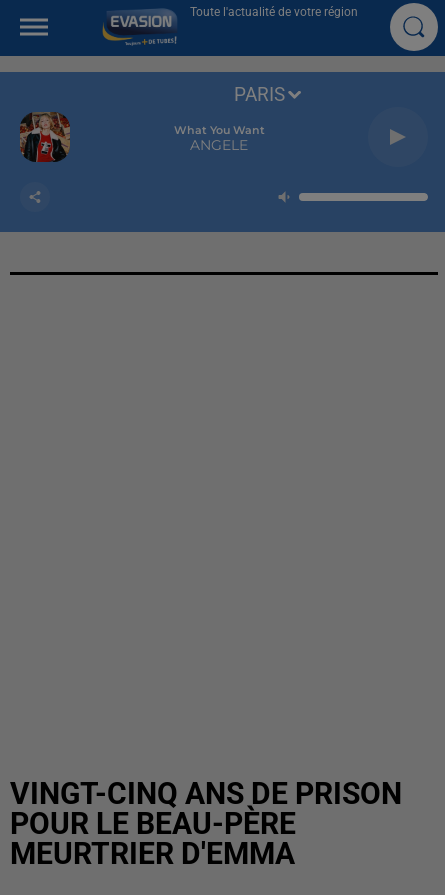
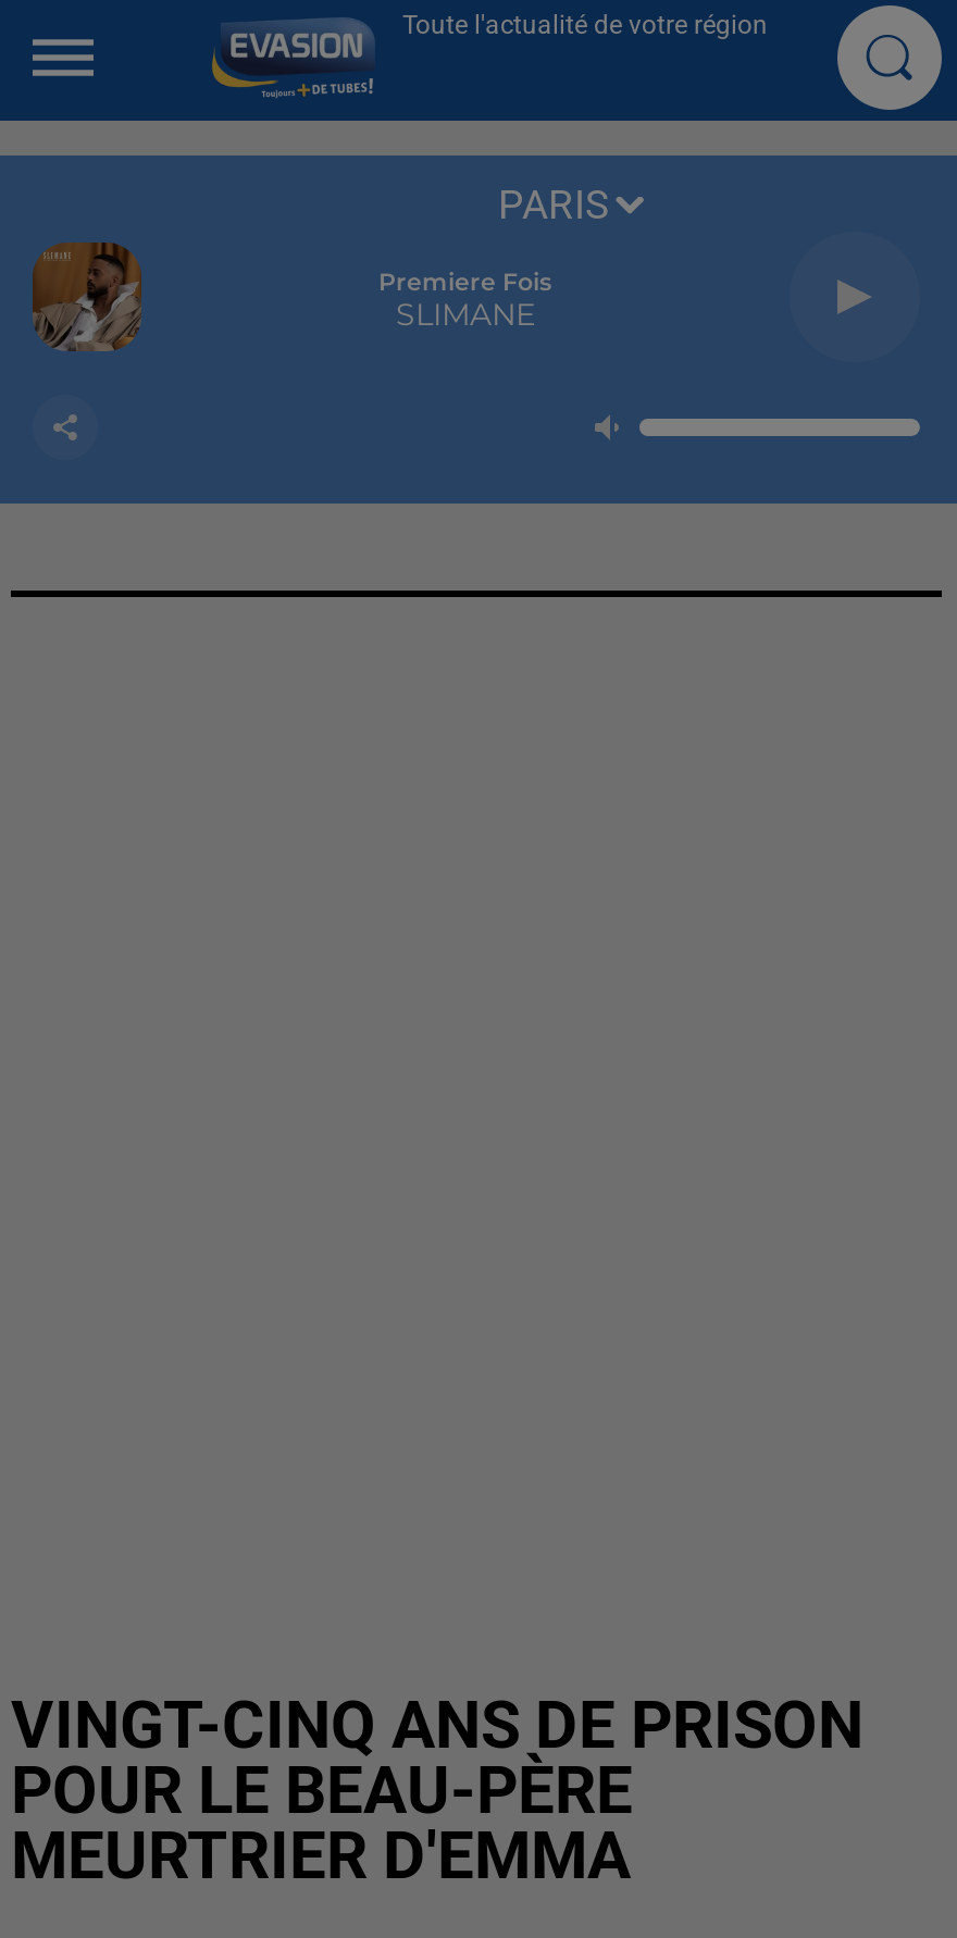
- [image]
+ [image]

- What You Want
- ANGELE
+ Premiere Fois
+ SLIMANE
